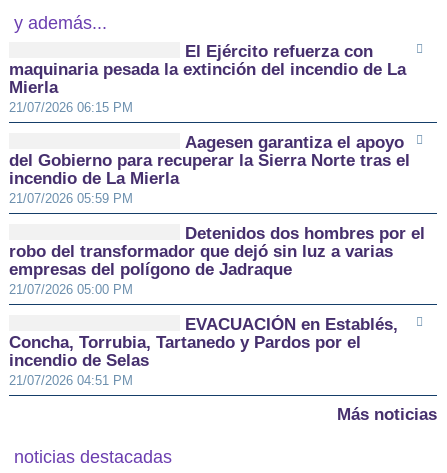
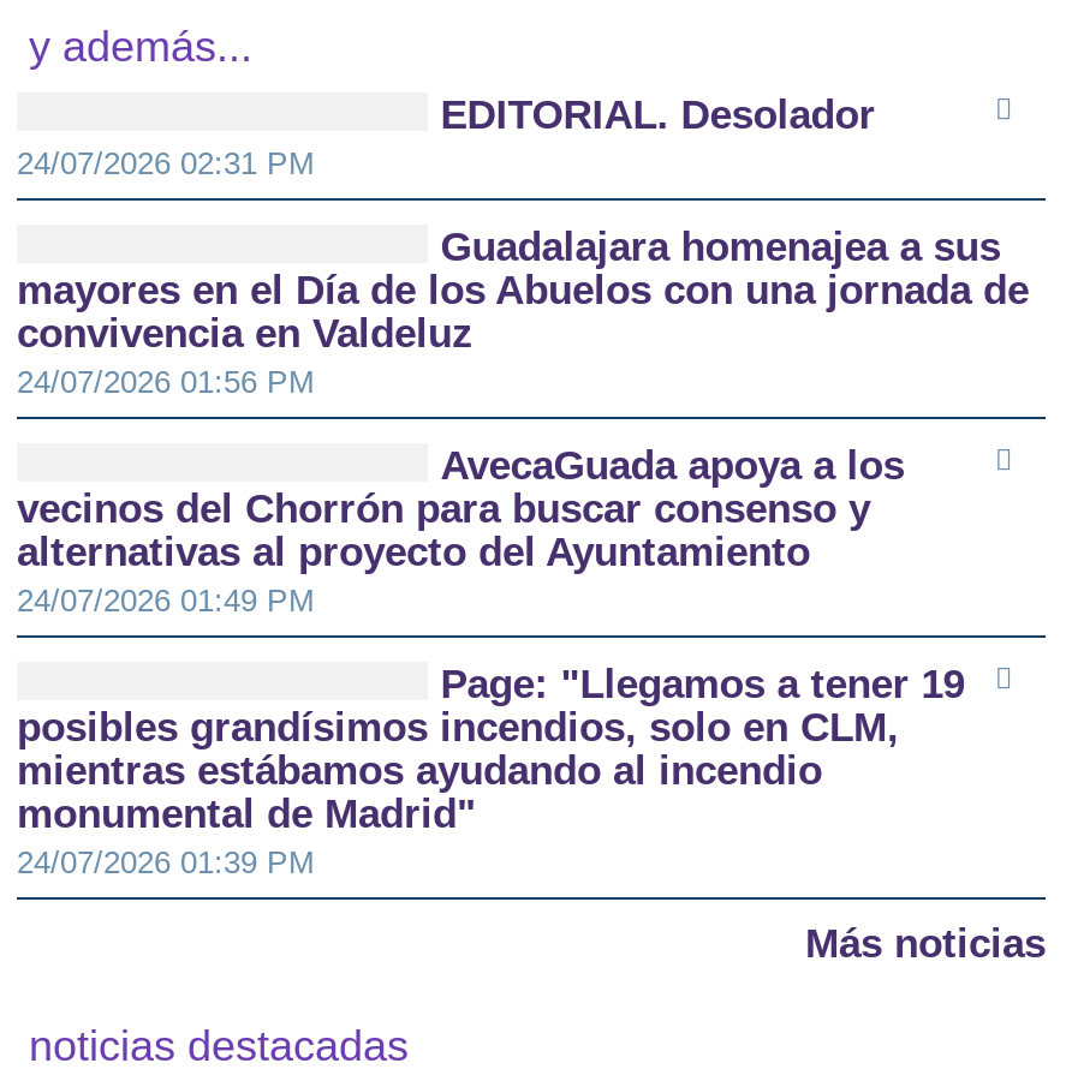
- El Ejército refuerza con
- maquinaria pesada la extinción del incendio de La
- Mierla
- 21/07/2026 06:15 PM
+ EDITORIAL. Desolador
+ 24/07/2026 02:31 PM

- Aagesen garantiza el apoyo
- del Gobierno para recuperar la Sierra Norte tras el
- incendio de La Mierla
- 21/07/2026 05:59 PM
+ Guadalajara homenajea a sus
+ mayores en el Día de los Abuelos con una jornada de
+ convivencia en Valdeluz
+ 24/07/2026 01:56 PM

- Detenidos dos hombres por el
- robo del transformador que dejó sin luz a varias
- empresas del polígono de Jadraque
- 21/07/2026 05:00 PM
+ AvecaGuada apoya a los
+ vecinos del Chorrón para buscar consenso y
+ alternativas al proyecto del Ayuntamiento
+ 24/07/2026 01:49 PM

- EVACUACIÓN en Establés,
- Concha, Torrubia, Tartanedo y Pardos por el
- incendio de Selas
- 21/07/2026 04:51 PM
+ Page: "Llegamos a tener 19
+ posibles grandísimos incendios, solo en CLM,
+ mientras estábamos ayudando al incendio
+ monumental de Madrid"
+ 24/07/2026 01:39 PM
